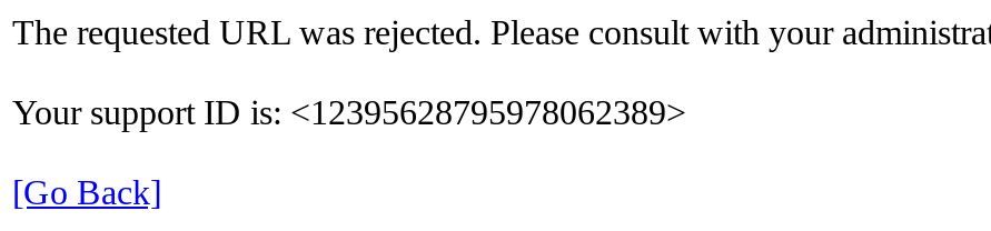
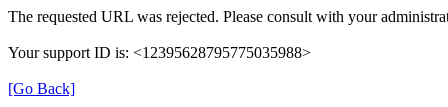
- Your support ID is: <12395628795978062389>
+ Your support ID is: <12395628795775035988>
